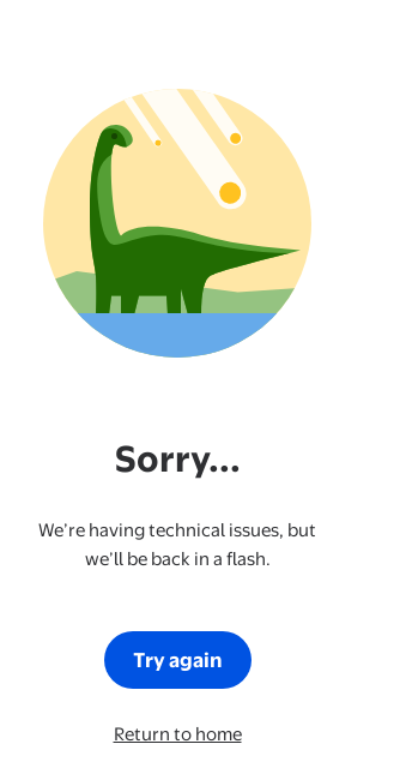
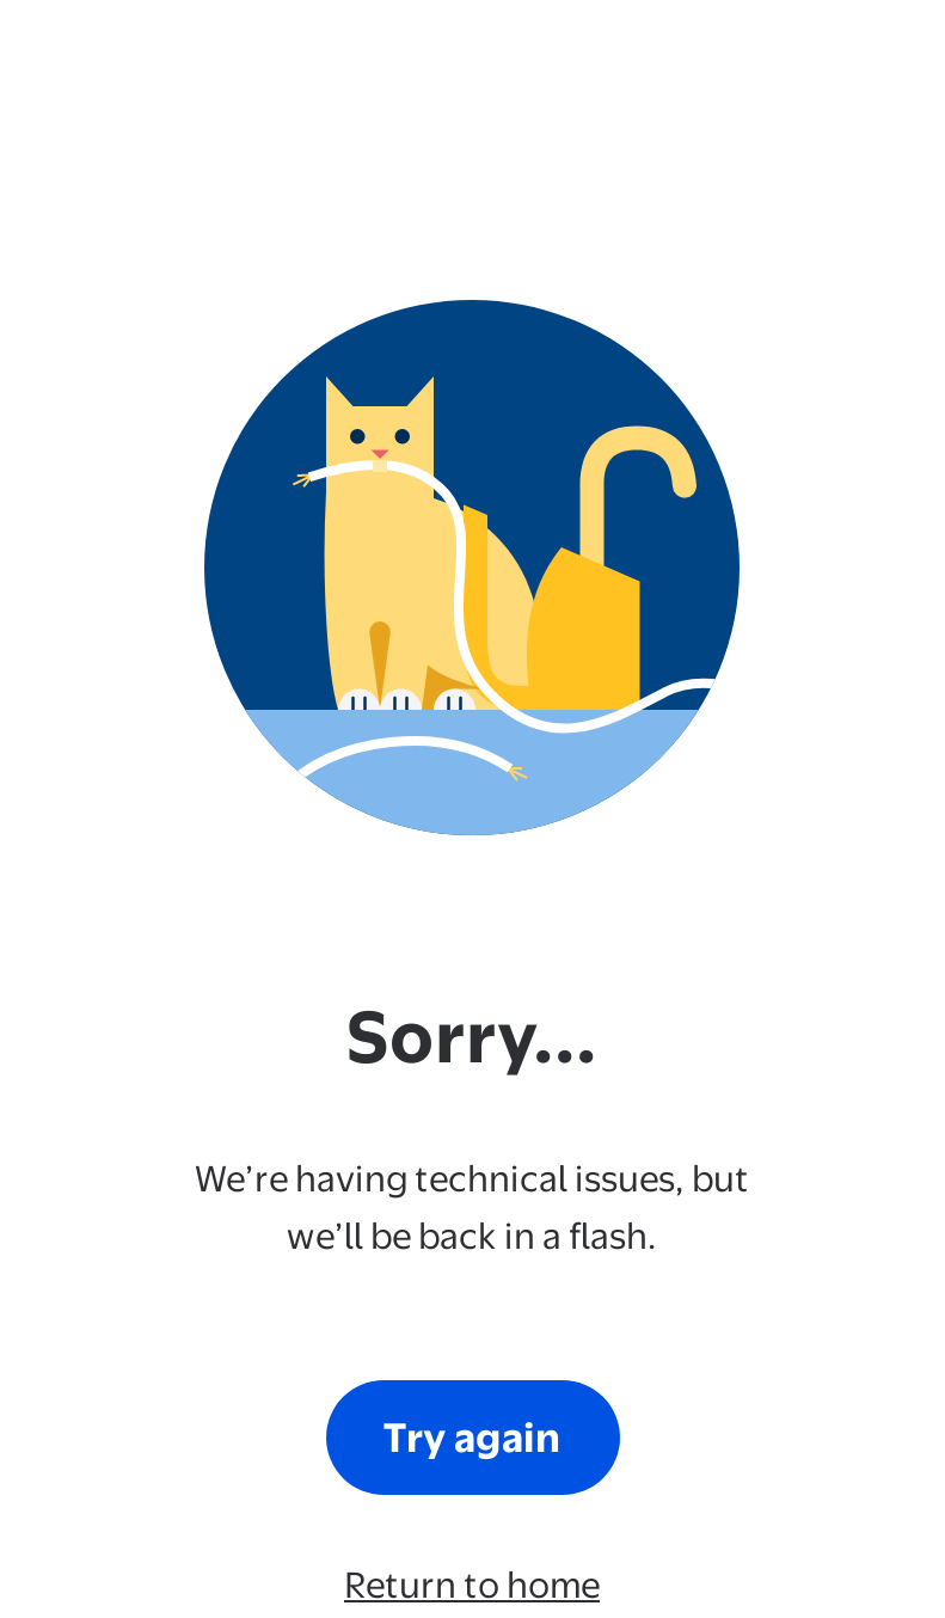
- [image]
+ [image]
